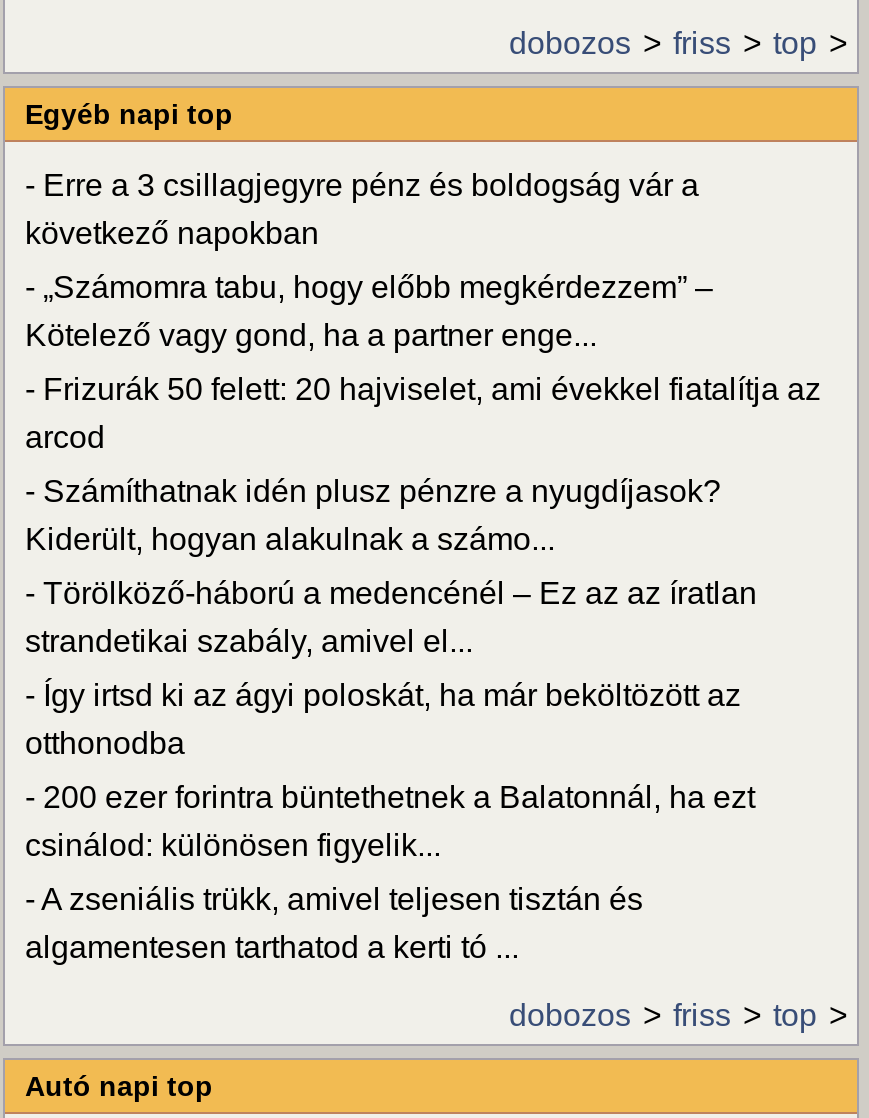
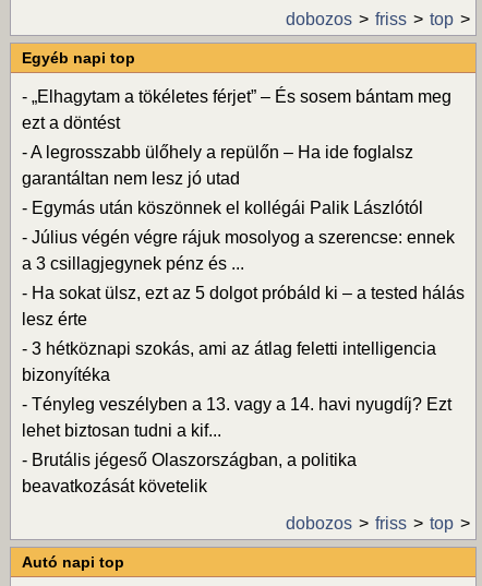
- - Erre a 3 csillagjegyre pénz és boldogság vár a
- következő napokban
+ - „Elhagytam a tökéletes férjet” – És sosem bántam meg
+ ezt a döntést

- - „Számomra tabu, hogy előbb megkérdezzem” –
- Kötelező vagy gond, ha a partner enge...
+ - A legrosszabb ülőhely a repülőn – Ha ide foglalsz
+ garantáltan nem lesz jó utad

- - Frizurák 50 felett: 20 hajviselet, ami évekkel fiatalítja az
- arcod
+ - Egymás után köszönnek el kollégái Palik Lászlótól

- - Számíthatnak idén plusz pénzre a nyugdíjasok?
- Kiderült, hogyan alakulnak a számo...
+ - Július végén végre rájuk mosolyog a szerencse: ennek
+ a 3 csillagjegynek pénz és ...

- - Törölköző-háború a medencénél – Ez az az íratlan
- strandetikai szabály, amivel el...
+ - Ha sokat ülsz, ezt az 5 dolgot próbáld ki – a tested hálás
+ lesz érte

- - Így irtsd ki az ágyi poloskát, ha már beköltözött az
- otthonodba
+ - 3 hétköznapi szokás, ami az átlag feletti intelligencia
+ bizonyítéka

- - 200 ezer forintra büntethetnek a Balatonnál, ha ezt
- csinálod: különösen figyelik...
+ - Tényleg veszélyben a 13. vagy a 14. havi nyugdíj? Ezt
+ lehet biztosan tudni a kif...

- - A zseniális trükk, amivel teljesen tisztán és
- algamentesen tarthatod a kerti tó ...
+ - Brutális jégeső Olaszországban, a politika
+ beavatkozását követelik
